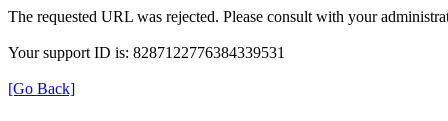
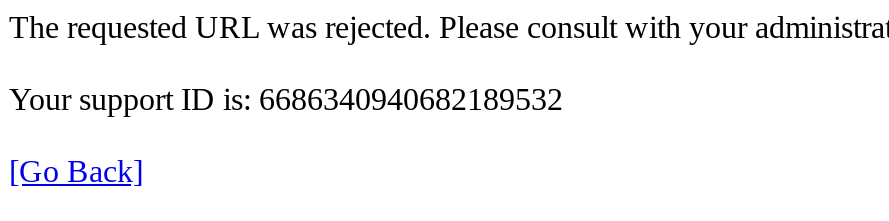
- Your support ID is: 8287122776384339531
+ Your support ID is: 6686340940682189532
